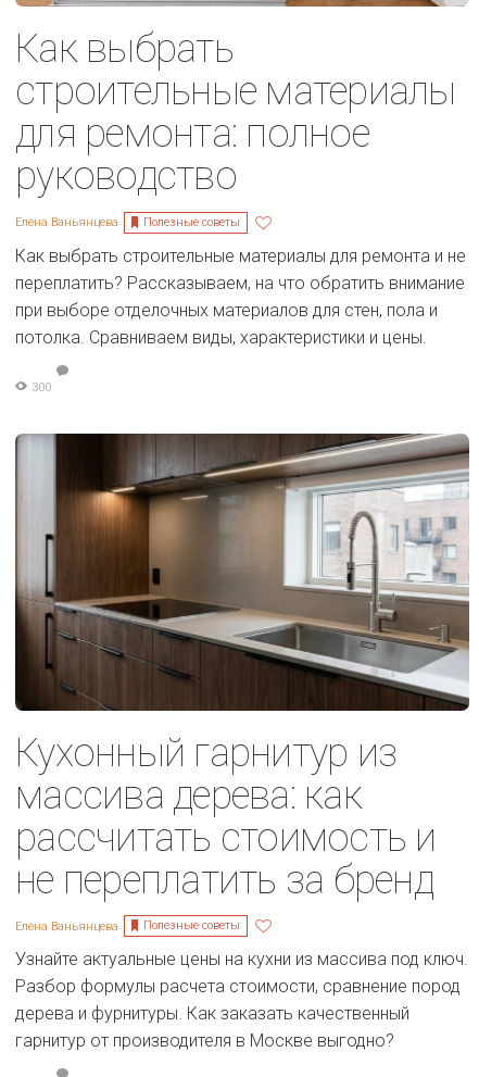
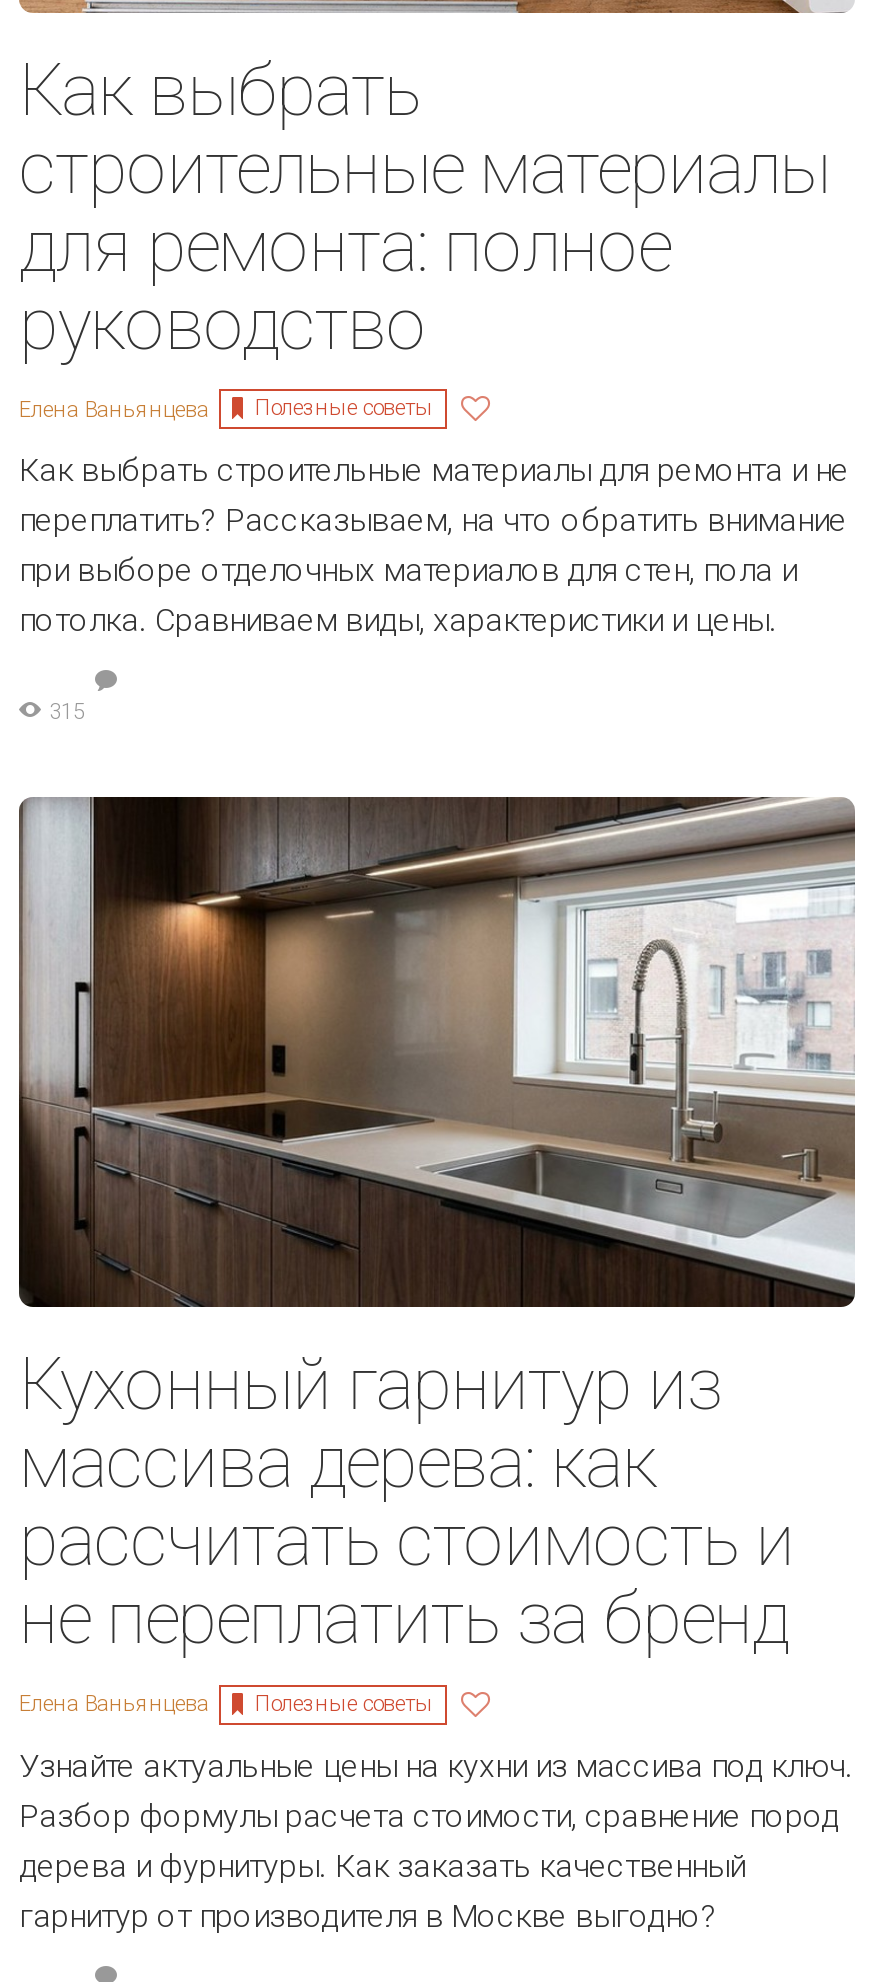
- 300
+ 315
